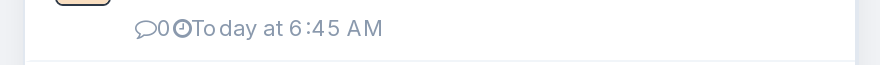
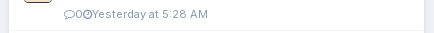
- Today at 6:45 AM
+ Yesterday at 5:28 AM
